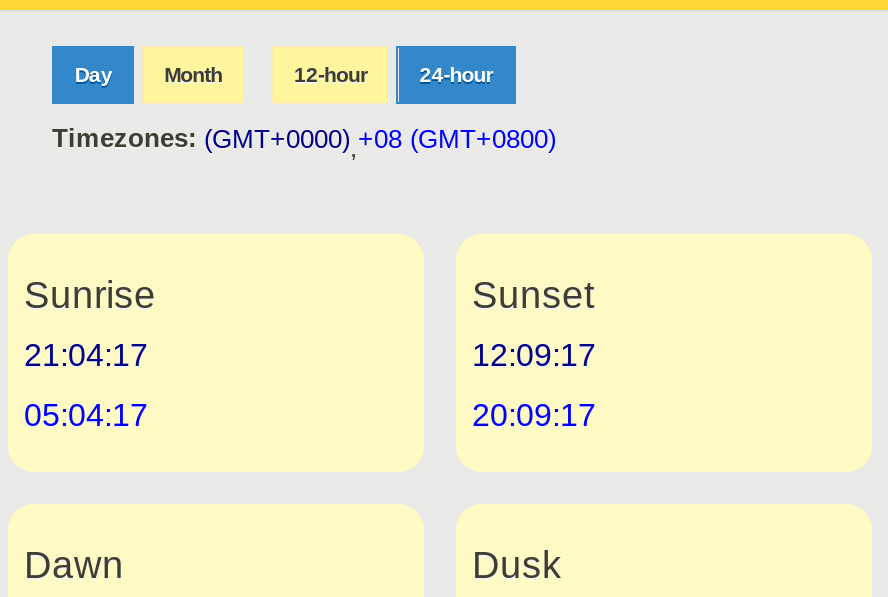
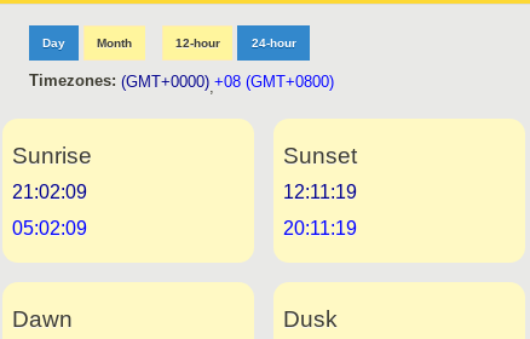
- 21:04:17
+ 21:02:09

- 12:09:17
+ 12:11:19

- 05:04:17
+ 05:02:09

- 20:09:17
+ 20:11:19
